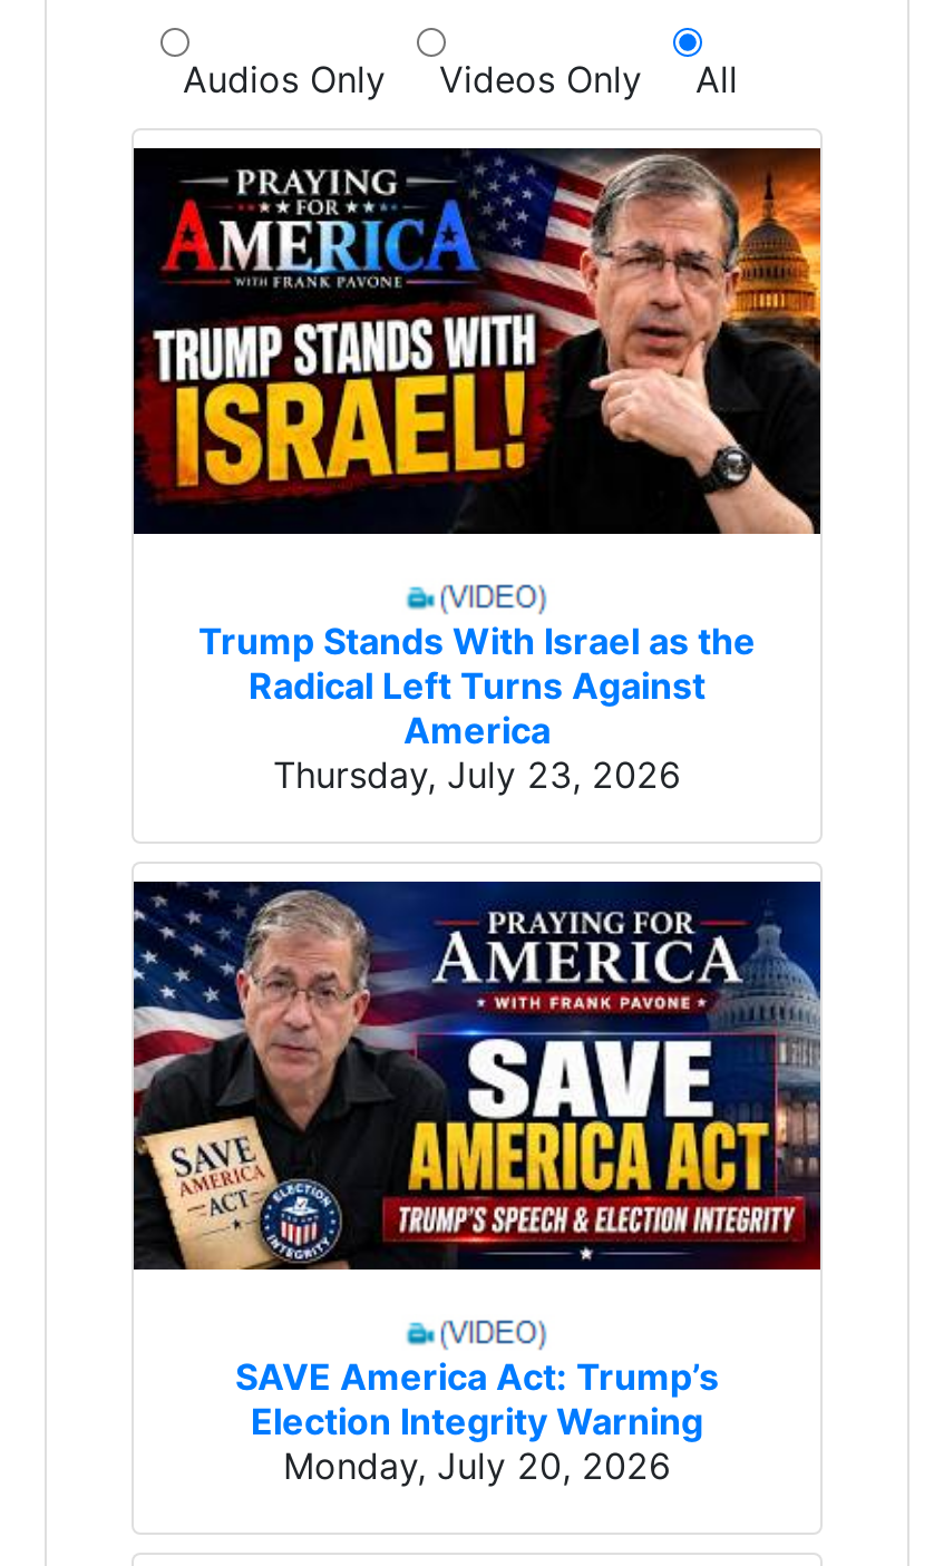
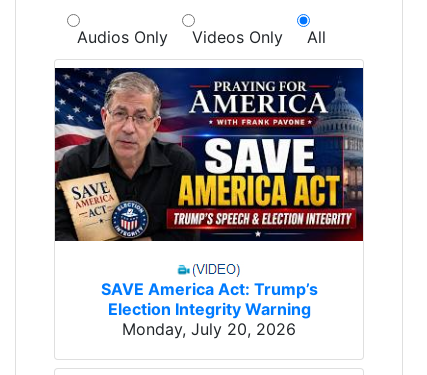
- [image]
- Trump Stands With Israel as the
- Radical Left Turns Against
- America
- Thursday, July 23, 2026
